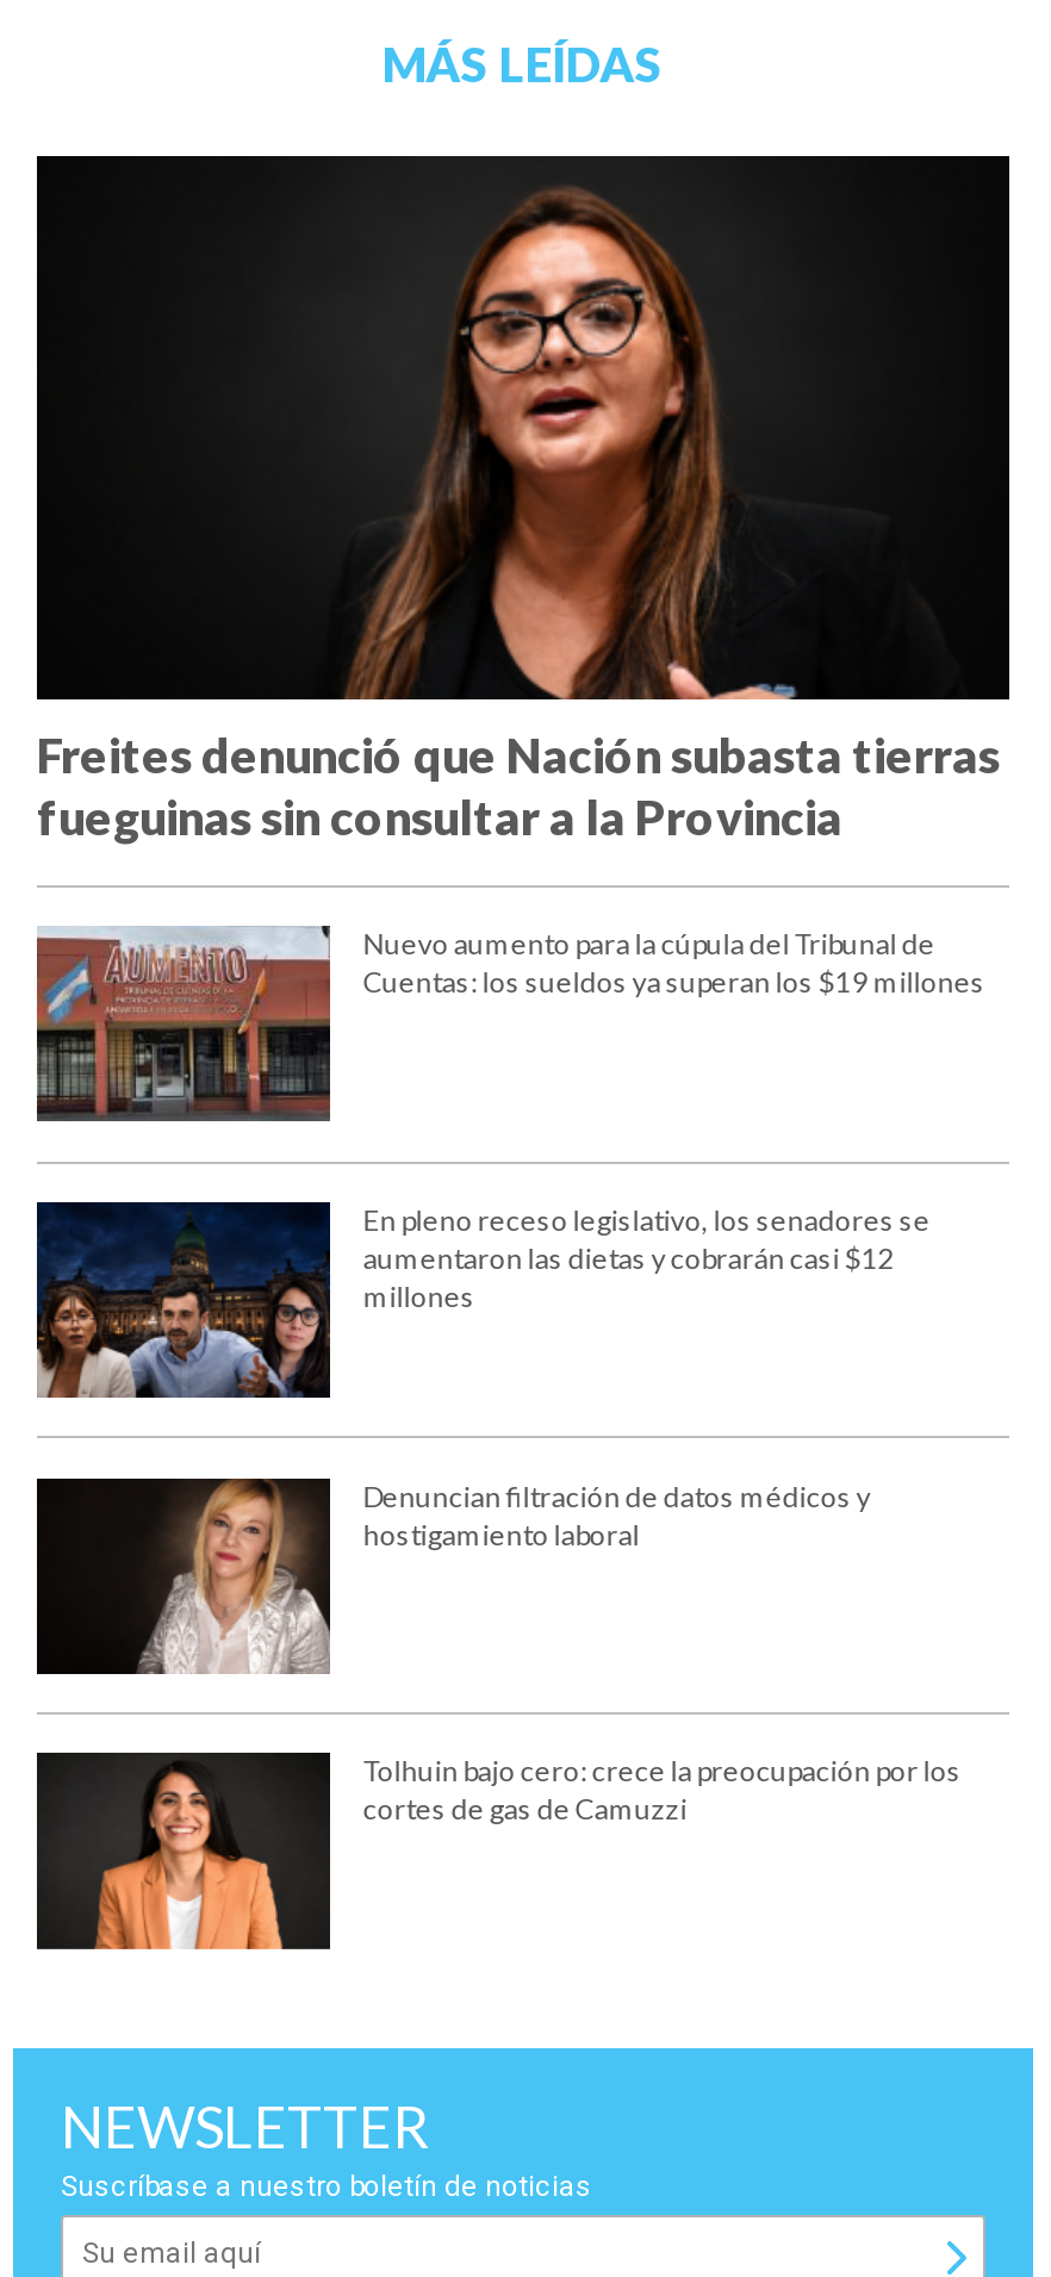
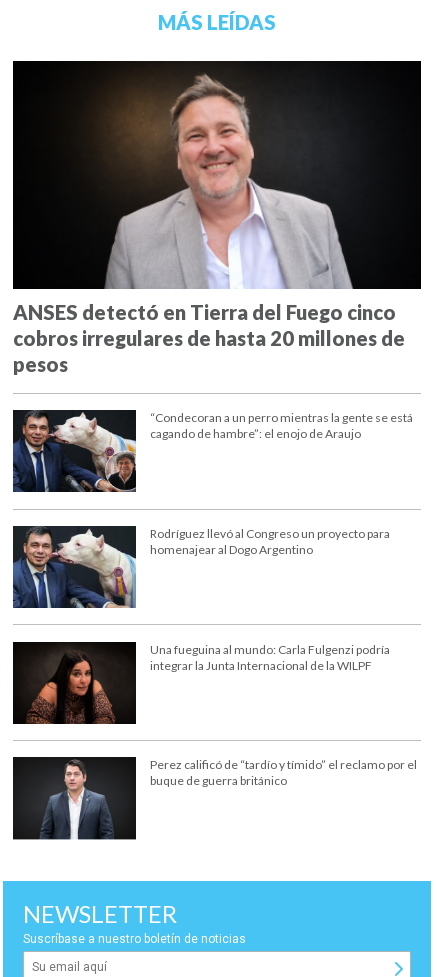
- [image]
- Freites denunció que Nación subasta tierras
- fueguinas sin consultar a la Provincia
+ [image]
+ ANSES detectó en Tierra del Fuego cinco
+ cobros irregulares de hasta 20 millones de
+ pesos

- [image]
- Nuevo aumento para la cúpula del Tribunal de
- Cuentas: los sueldos ya superan los $19 millones
+ [image]
+ “Condecoran a un perro mientras la gente se está
+ cagando de hambre”: el enojo de Araujo

- [image]
- En pleno receso legislativo, los senadores se
- aumentaron las dietas y cobrarán casi $12
- millones
+ [image]
+ Rodríguez llevó al Congreso un proyecto para
+ homenajear al Dogo Argentino

- [image]
- Denuncian filtración de datos médicos y
- hostigamiento laboral
+ [image]
+ Una fueguina al mundo: Carla Fulgenzi podría
+ integrar la Junta Internacional de la WILPF

- [image]
- Tolhuin bajo cero: crece la preocupación por los
- cortes de gas de Camuzzi
+ [image]
+ Perez calificó de “tardío y tímido” el reclamo por el
+ buque de guerra británico
